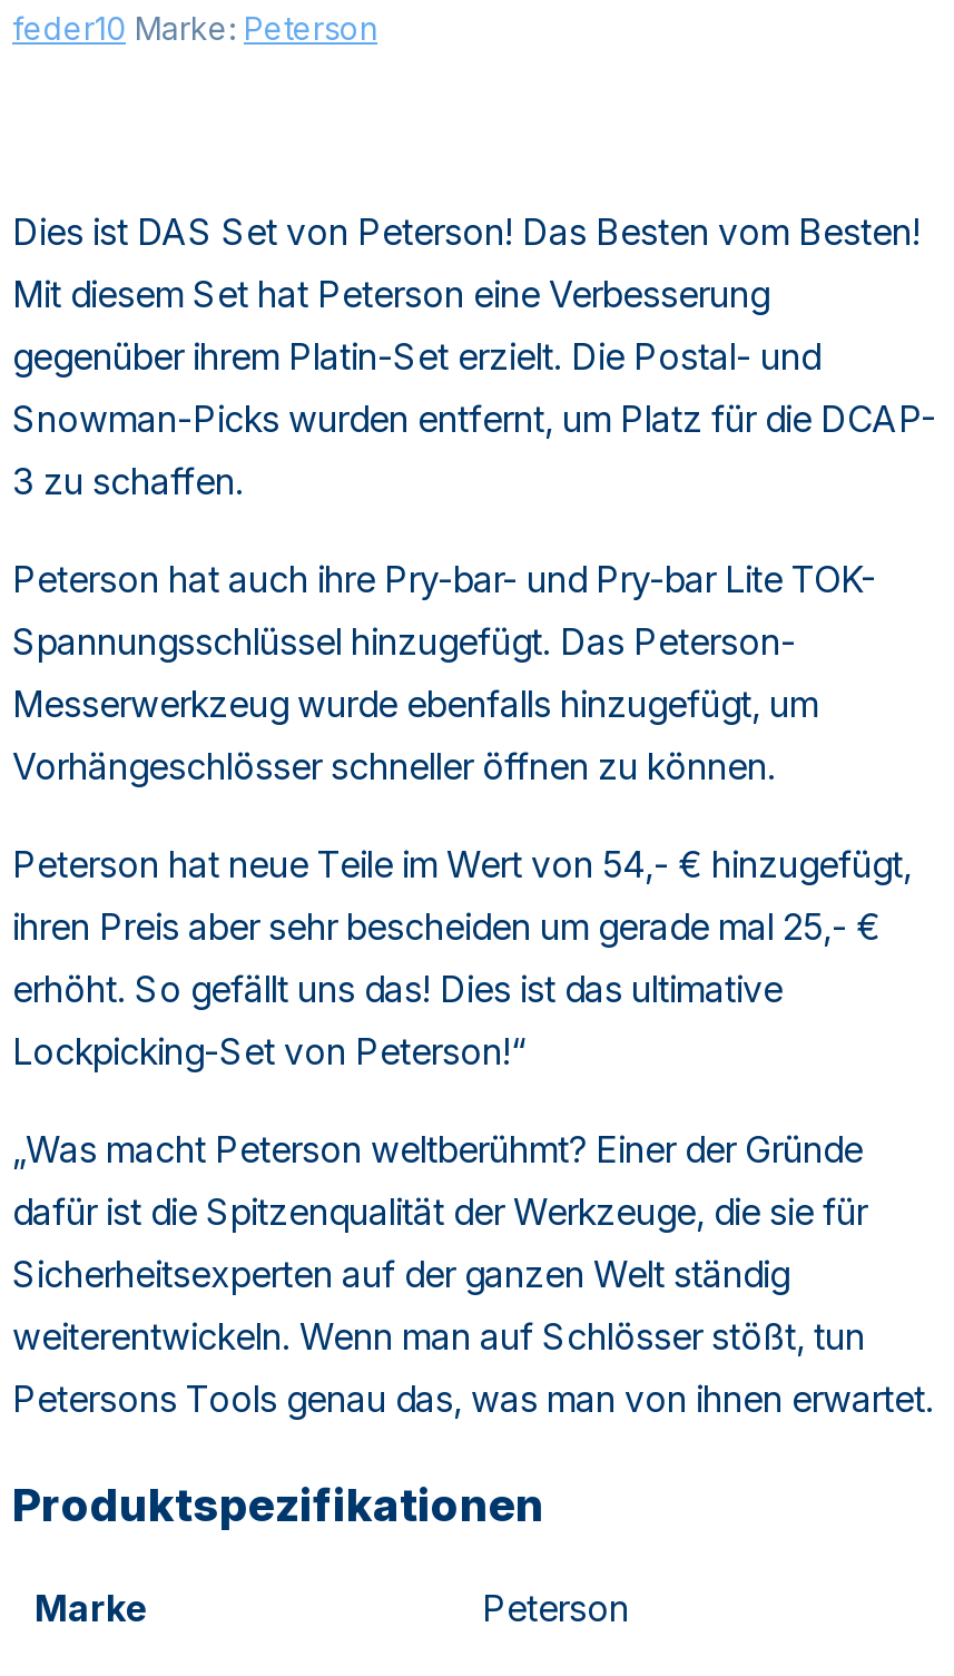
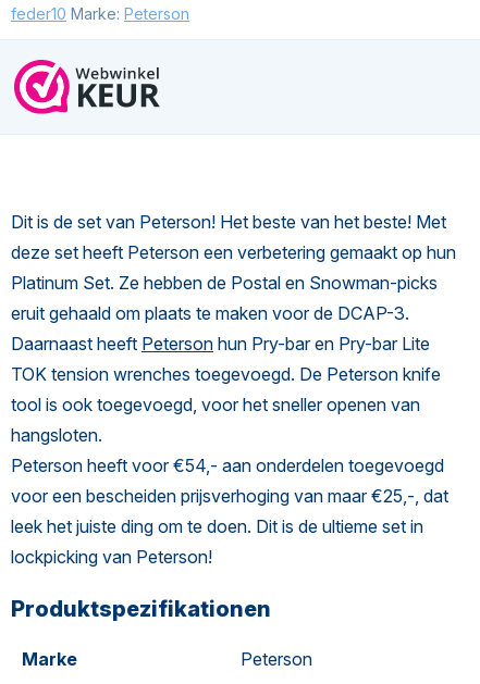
- Dies ist DAS Set von Peterson! Das Besten vom Besten!
- Mit diesem Set hat Peterson eine Verbesserung
- gegenüber ihrem Platin-Set erzielt. Die Postal- und
- Snowman-Picks wurden entfernt, um Platz für die DCAP-
- 3 zu schaffen.
- Peterson hat auch ihre Pry-bar- und Pry-bar Lite TOK-
- Spannungsschlüssel hinzugefügt. Das Peterson-
- Messerwerkzeug wurde ebenfalls hinzugefügt, um
- Vorhängeschlösser schneller öffnen zu können.
- Peterson hat neue Teile im Wert von 54,- € hinzugefügt,
- ihren Preis aber sehr bescheiden um gerade mal 25,- €
- erhöht. So gefällt uns das! Dies ist das ultimative
- Lockpicking-Set von Peterson!“
- „Was macht Peterson weltberühmt? Einer der Gründe
- dafür ist die Spitzenqualität der Werkzeuge, die sie für
- Sicherheitsexperten auf der ganzen Welt ständig
- weiterentwickeln. Wenn man auf Schlösser stößt, tun
- Petersons Tools genau das, was man von ihnen erwartet.
+ Dit is de set van Peterson! Het beste van het beste! Met
+ deze set heeft Peterson een verbetering gemaakt op hun
+ Platinum Set. Ze hebben de Postal en Snowman-picks
+ eruit gehaald om plaats te maken voor de DCAP-3.
+ Daarnaast heeft Peterson hun Pry-bar en Pry-bar Lite
+ TOK tension wrenches toegevoegd. De Peterson knife
+ tool is ook toegevoegd, voor het sneller openen van
+ hangsloten.
+ Peterson heeft voor €54,- aan onderdelen toegevoegd
+ voor een bescheiden prijsverhoging van maar €25,-, dat
+ leek het juiste ding om te doen. Dit is de ultieme set in
+ lockpicking van Peterson!
